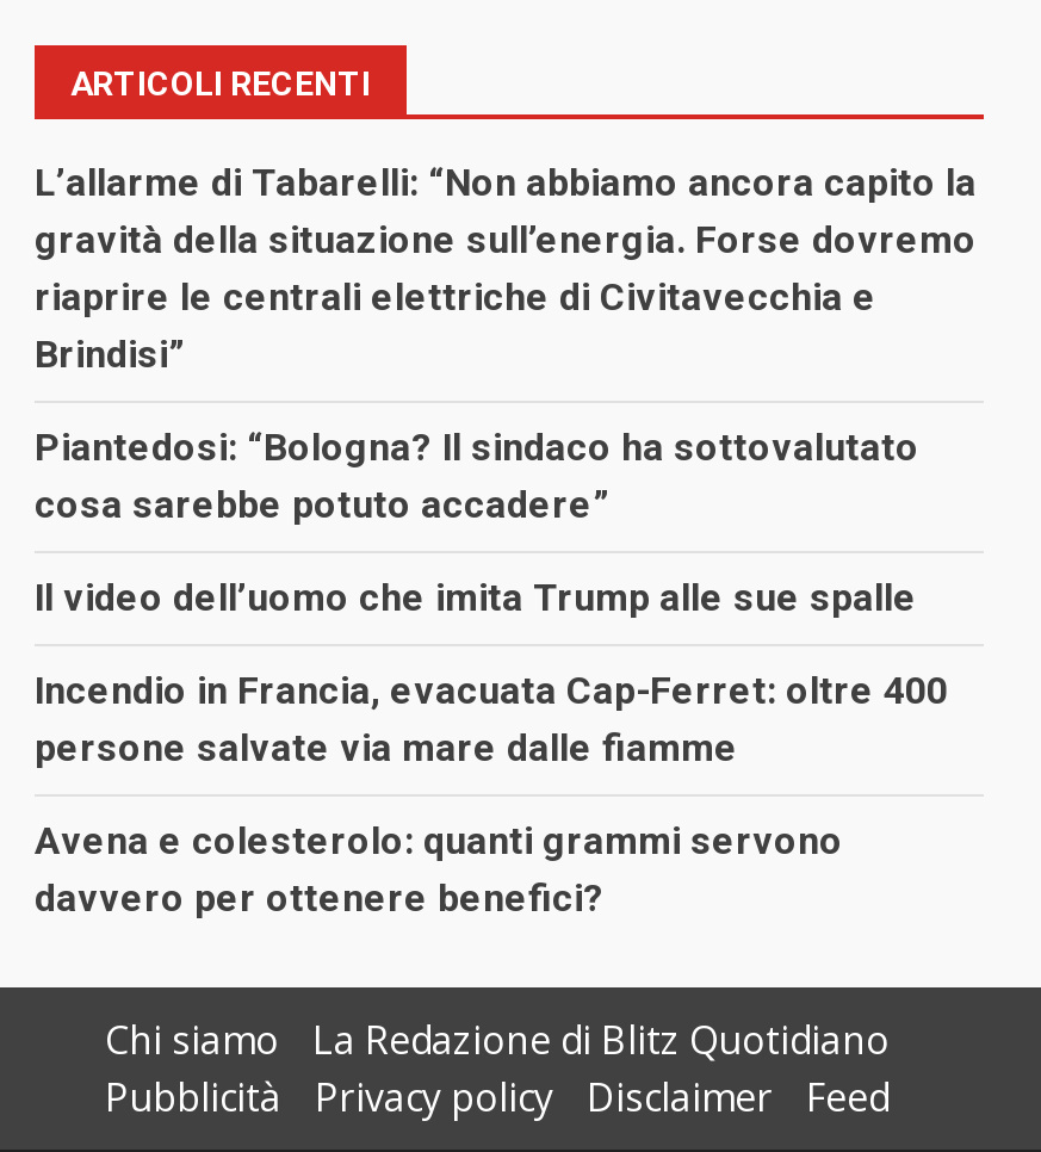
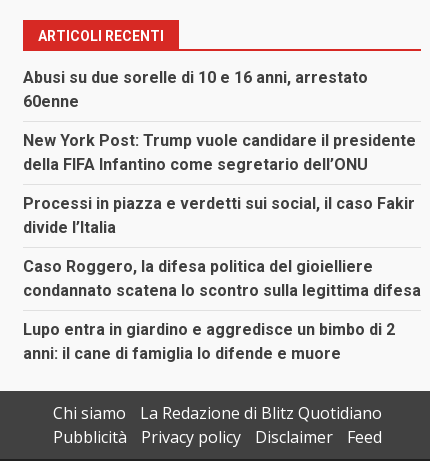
- L’allarme di Tabarelli: “Non abbiamo ancora capito la
- gravità della situazione sull’energia. Forse dovremo
- riaprire le centrali elettriche di Civitavecchia e
- Brindisi”
+ Abusi su due sorelle di 10 e 16 anni, arrestato
+ 60enne

- Piantedosi: “Bologna? Il sindaco ha sottovalutato
- cosa sarebbe potuto accadere”
+ New York Post: Trump vuole candidare il presidente
+ della FIFA Infantino come segretario dell’ONU

- Il video dell’uomo che imita Trump alle sue spalle
+ Processi in piazza e verdetti sui social, il caso Fakir
+ divide l’Italia

- Incendio in Francia, evacuata Cap-Ferret: oltre 400
- persone salvate via mare dalle fiamme
+ Caso Roggero, la difesa politica del gioielliere
+ condannato scatena lo scontro sulla legittima difesa

- Avena e colesterolo: quanti grammi servono
- davvero per ottenere benefici?
+ Lupo entra in giardino e aggredisce un bimbo di 2
+ anni: il cane di famiglia lo difende e muore
